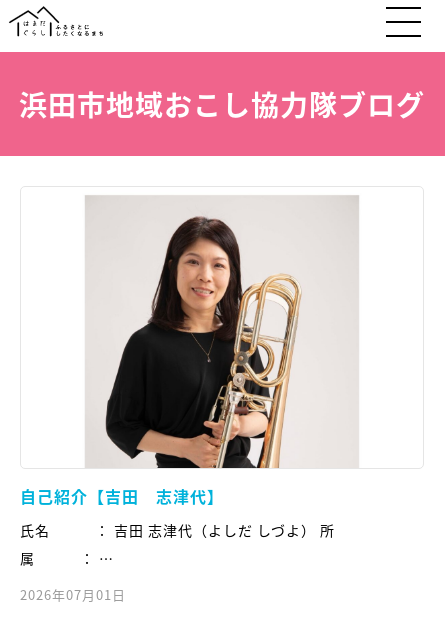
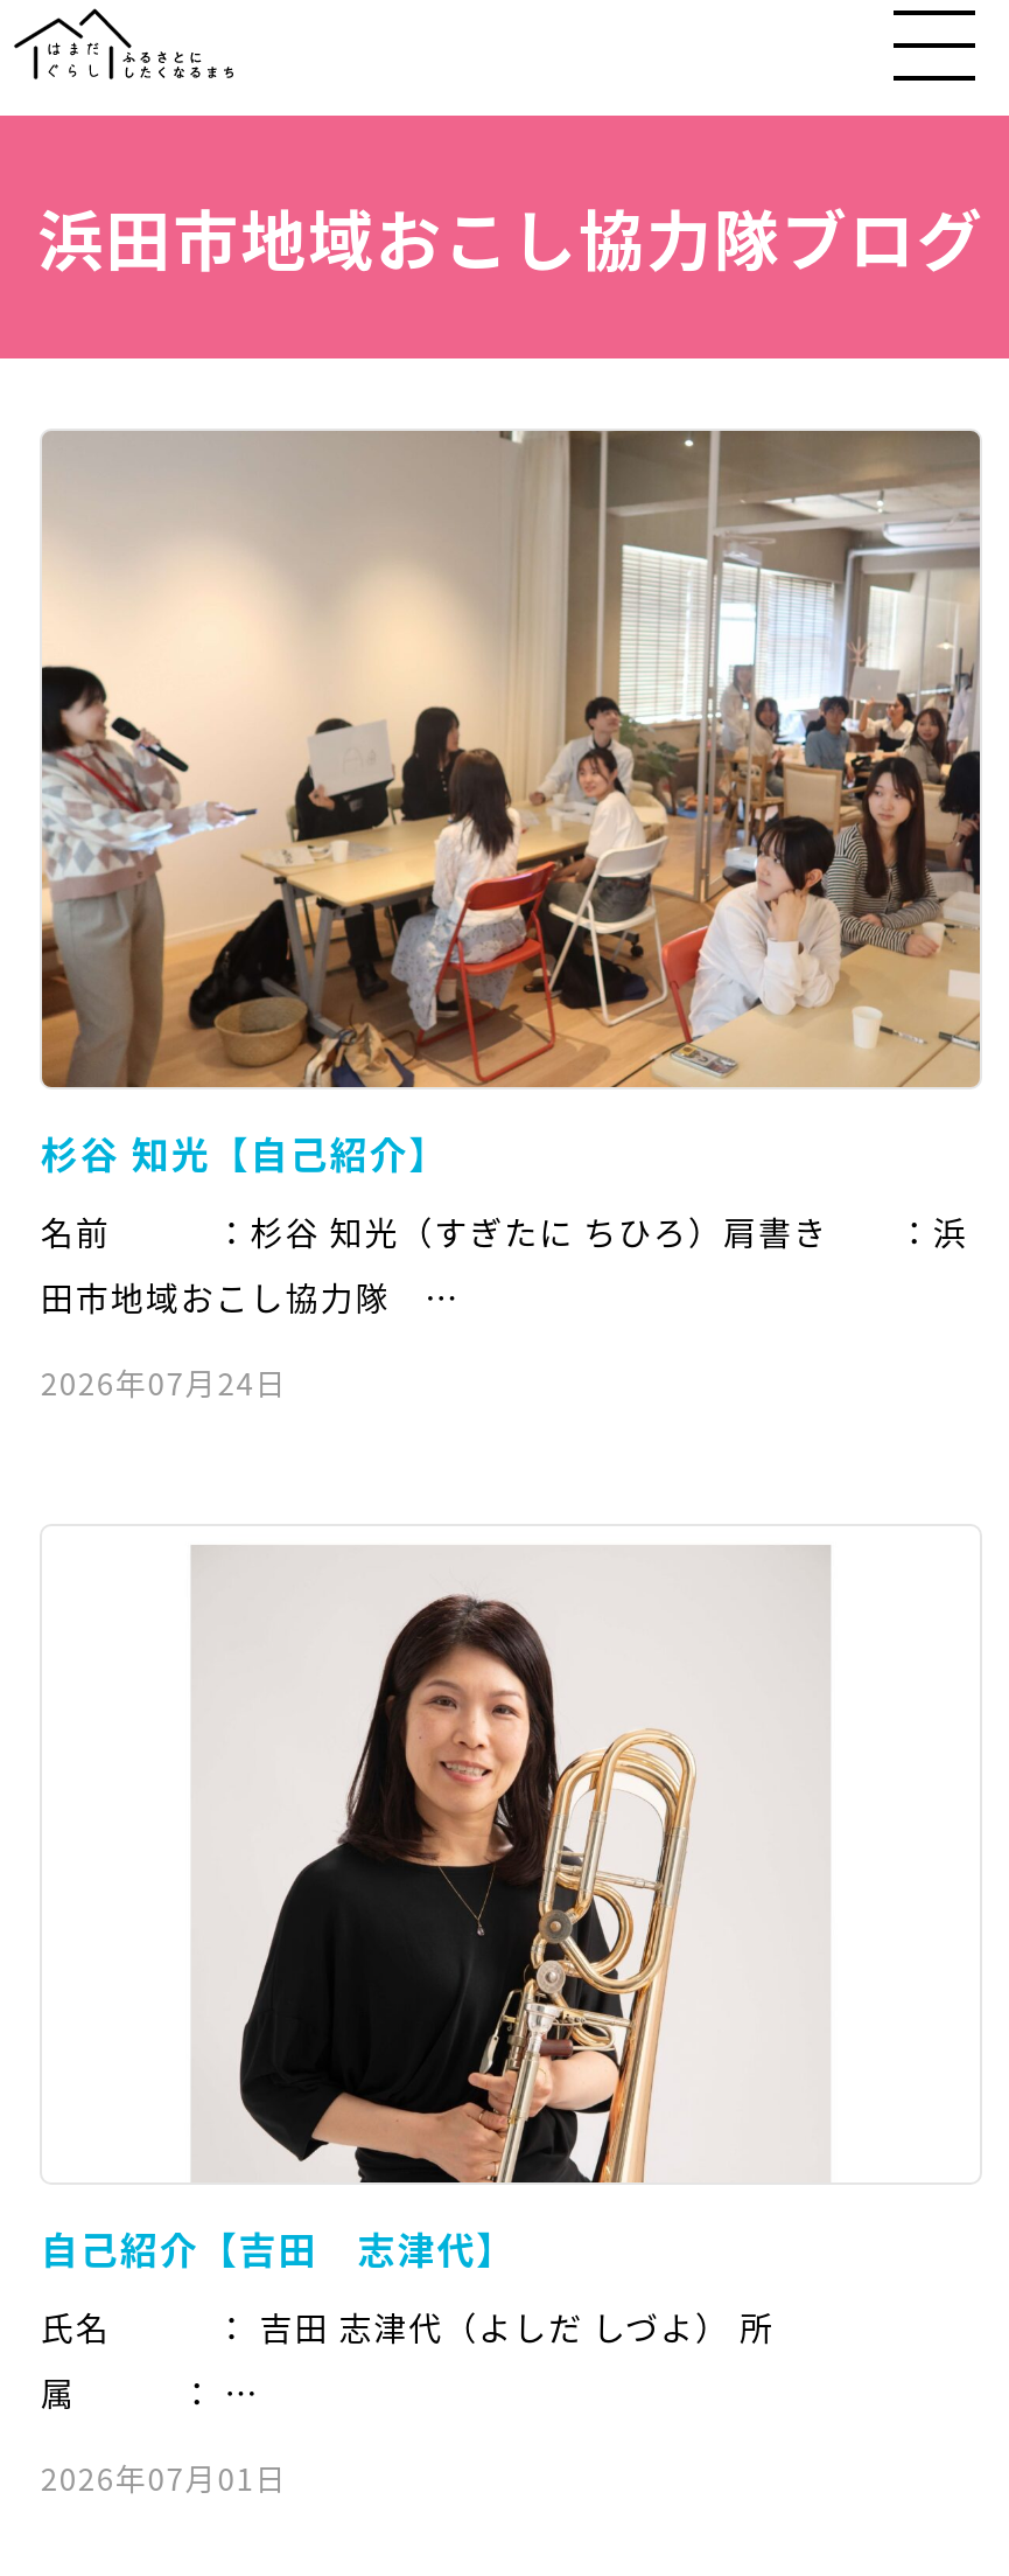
+ [image]
+ 杉谷 知光【自己紹介】
+ 名前 ：杉谷 知光（すぎたに ちひろ）肩書き ：浜
+ 田市地域おこし協力隊 …
+ 2026年07月24日
